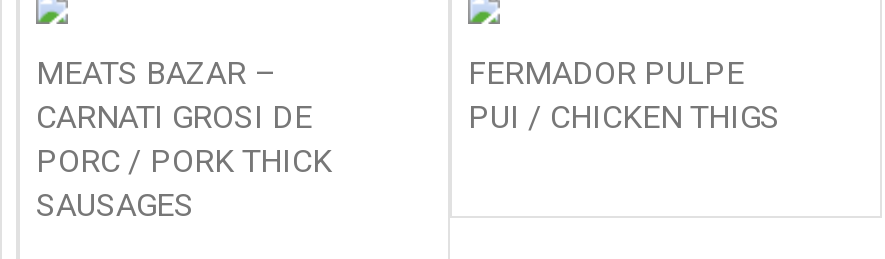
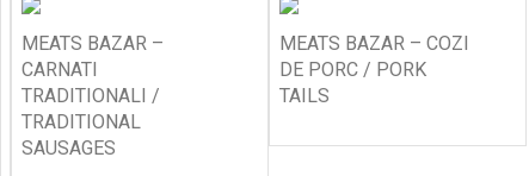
- FERMADOR PULPE
- PUI / CHICKEN THIGS
+ MEATS BAZAR – COZI
+ DE PORC / PORK
+ TAILS

- CARNATI GROSI DE
- PORC / PORK THICK
+ CARNATI
+ TRADITIONALI /
+ TRADITIONAL
